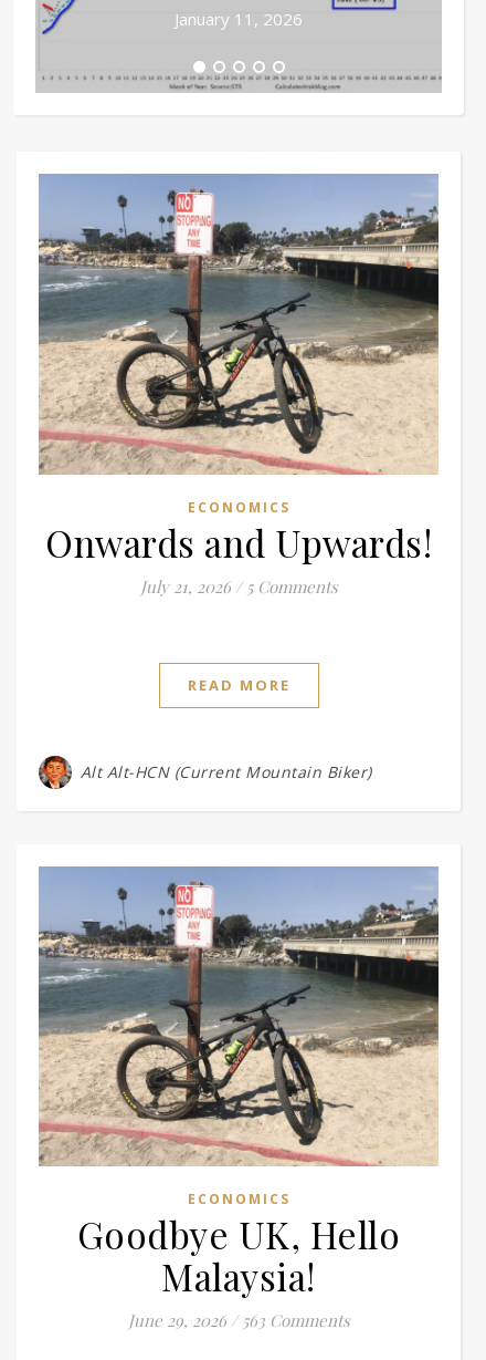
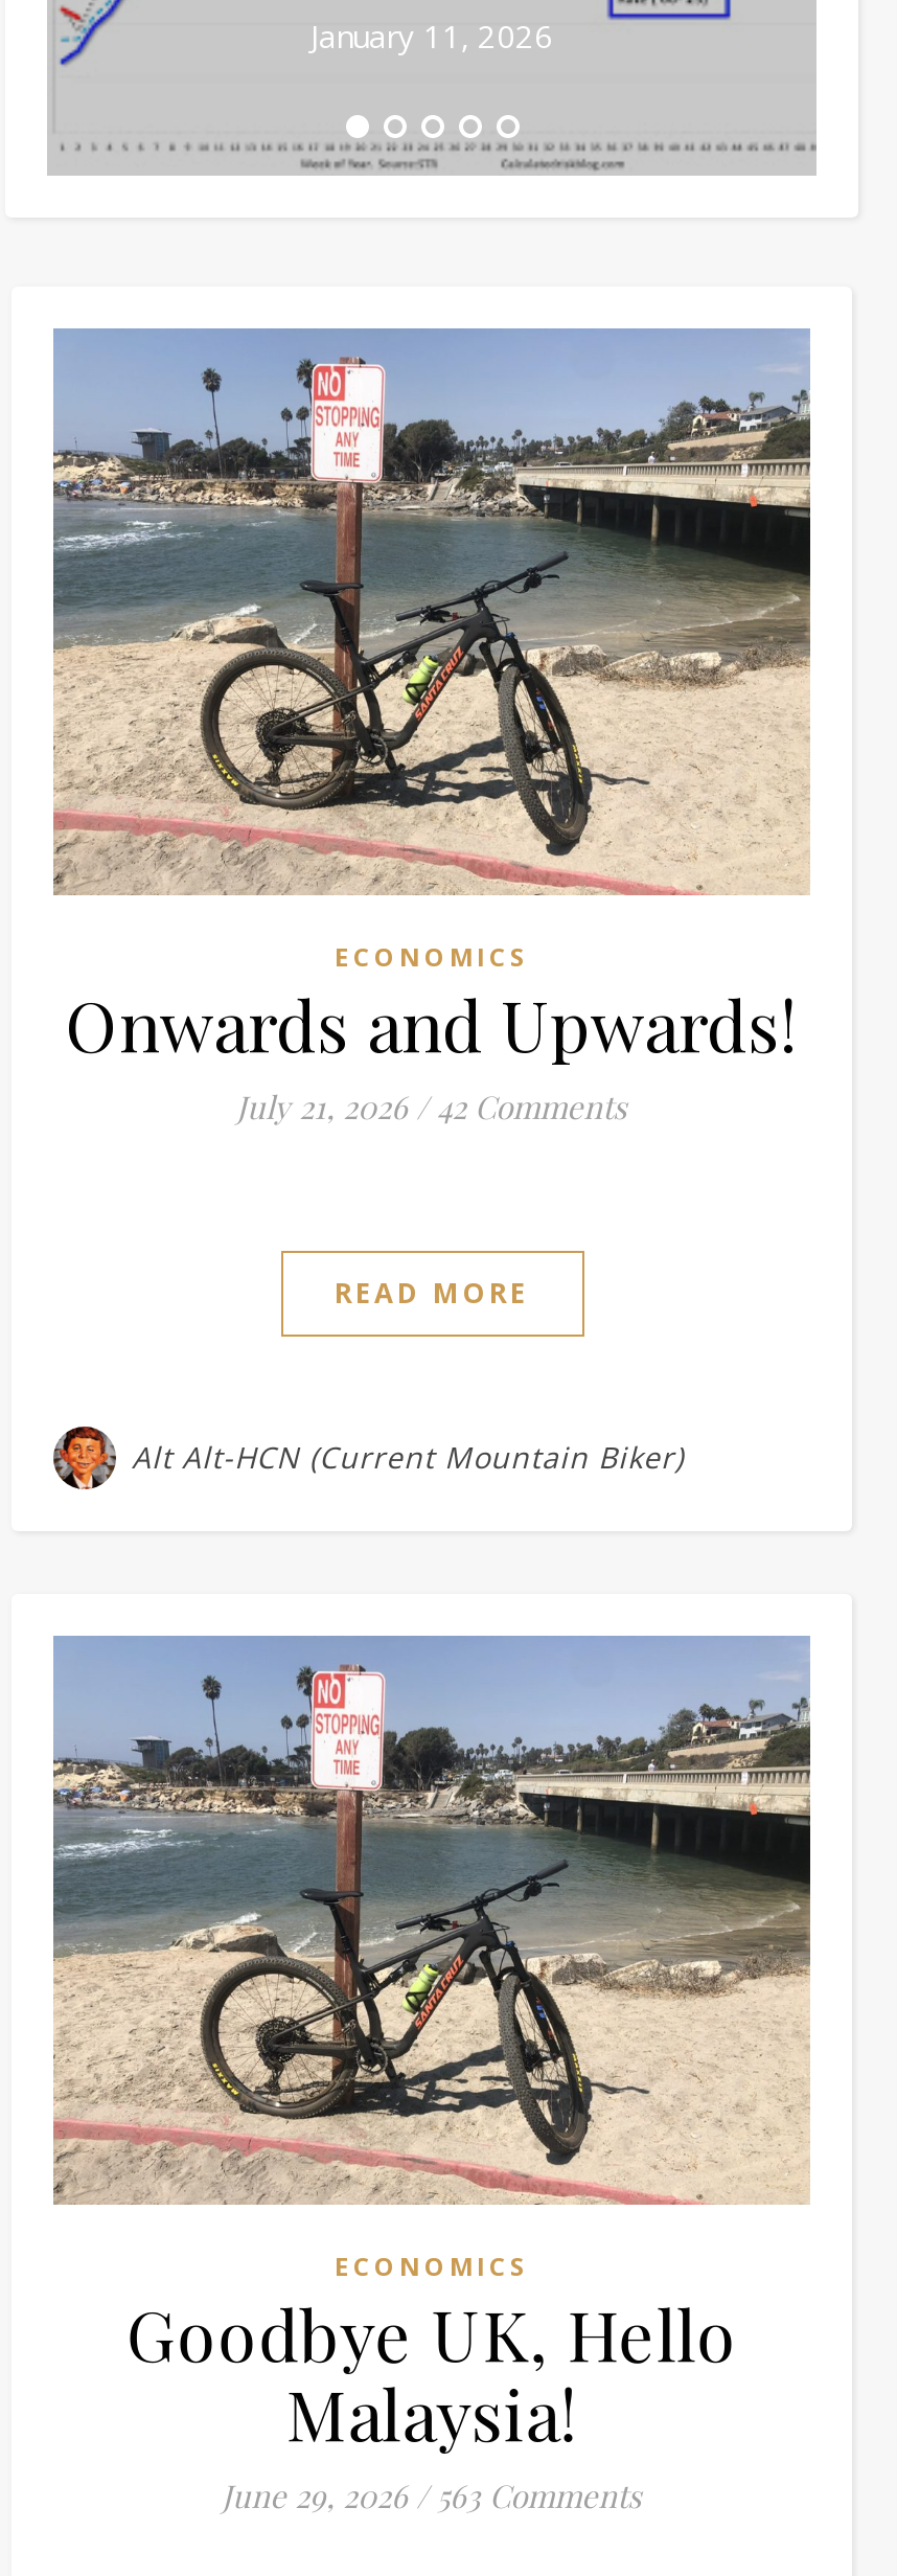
- July 21, 2026 / 5 Comments
+ July 21, 2026 / 42 Comments
